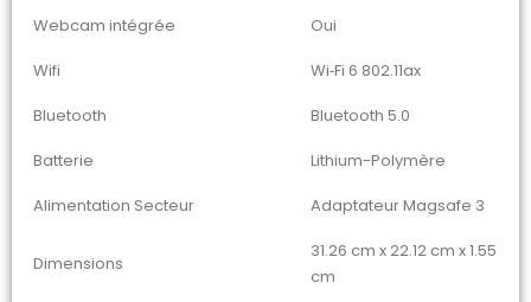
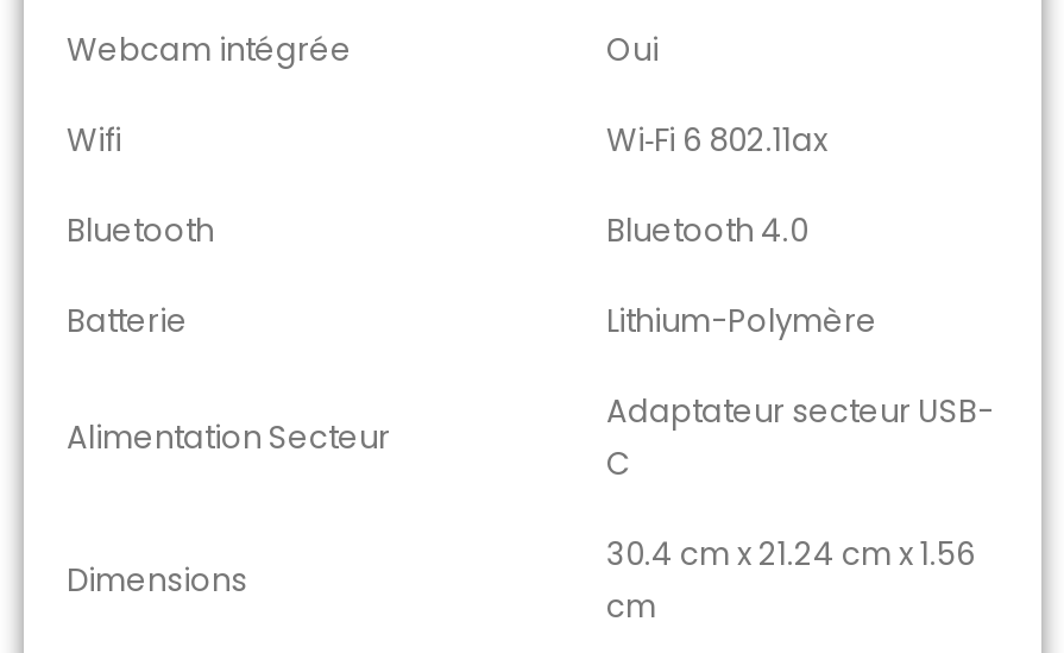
- Bluetooth 5.0
+ Bluetooth 4.0

- Adaptateur Magsafe 3
+ Adaptateur secteur USB-
+ C

- 31.26 cm x 22.12 cm x 1.55
+ 30.4 cm x 21.24 cm x 1.56
